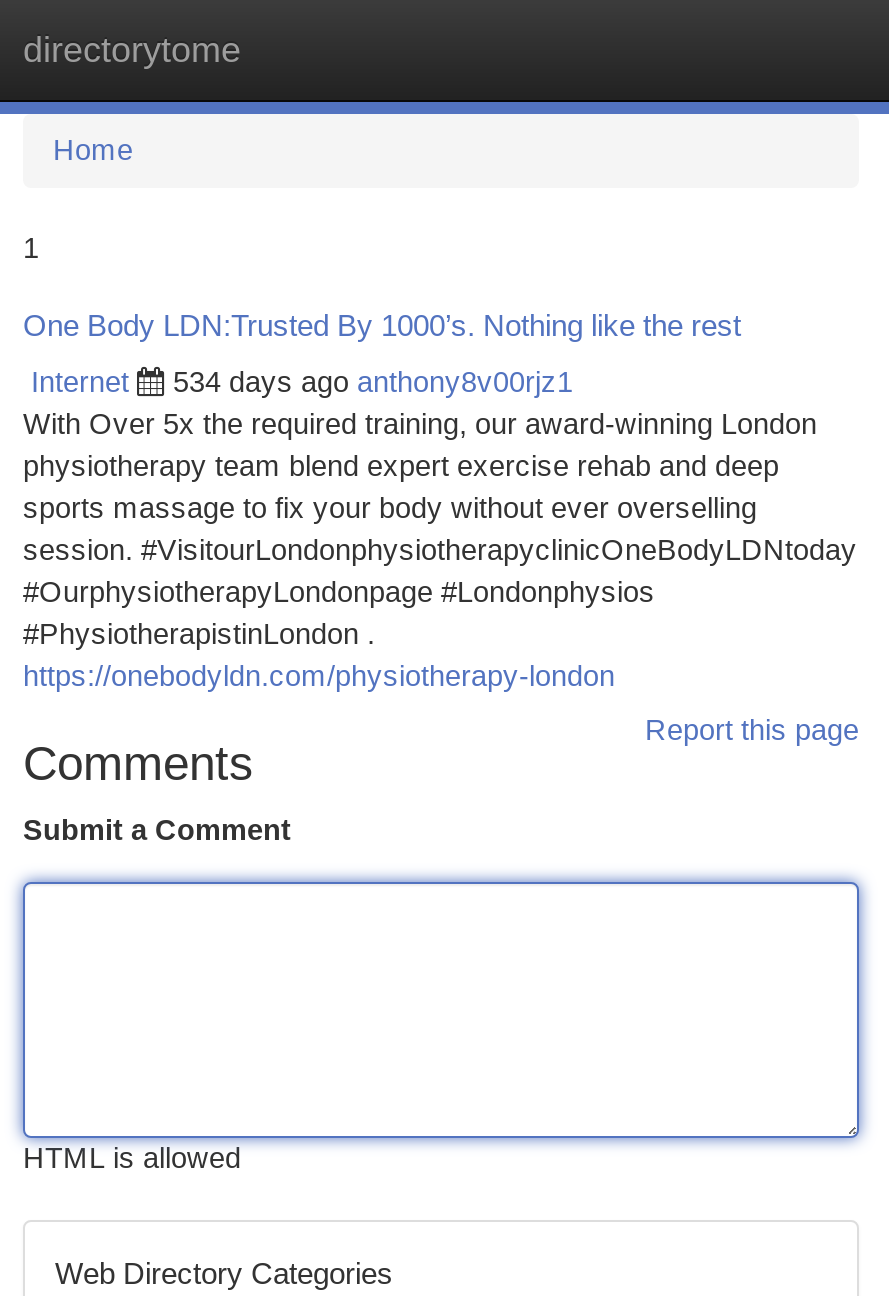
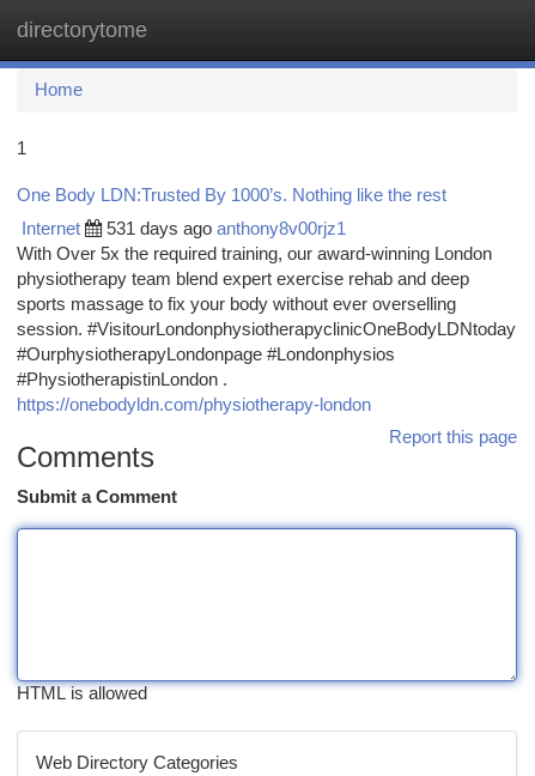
- 534 days ago anthony8v00rjz1
+ 531 days ago anthony8v00rjz1
